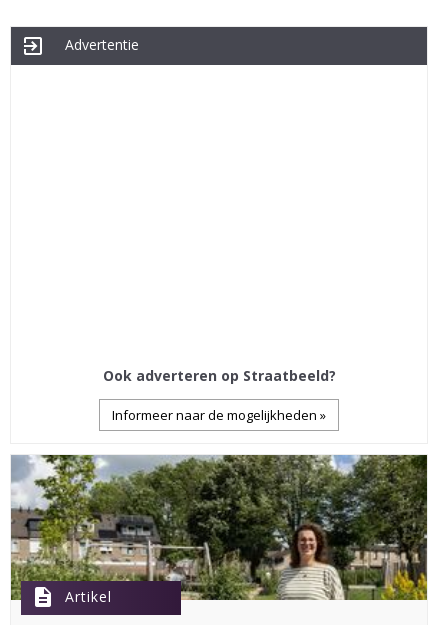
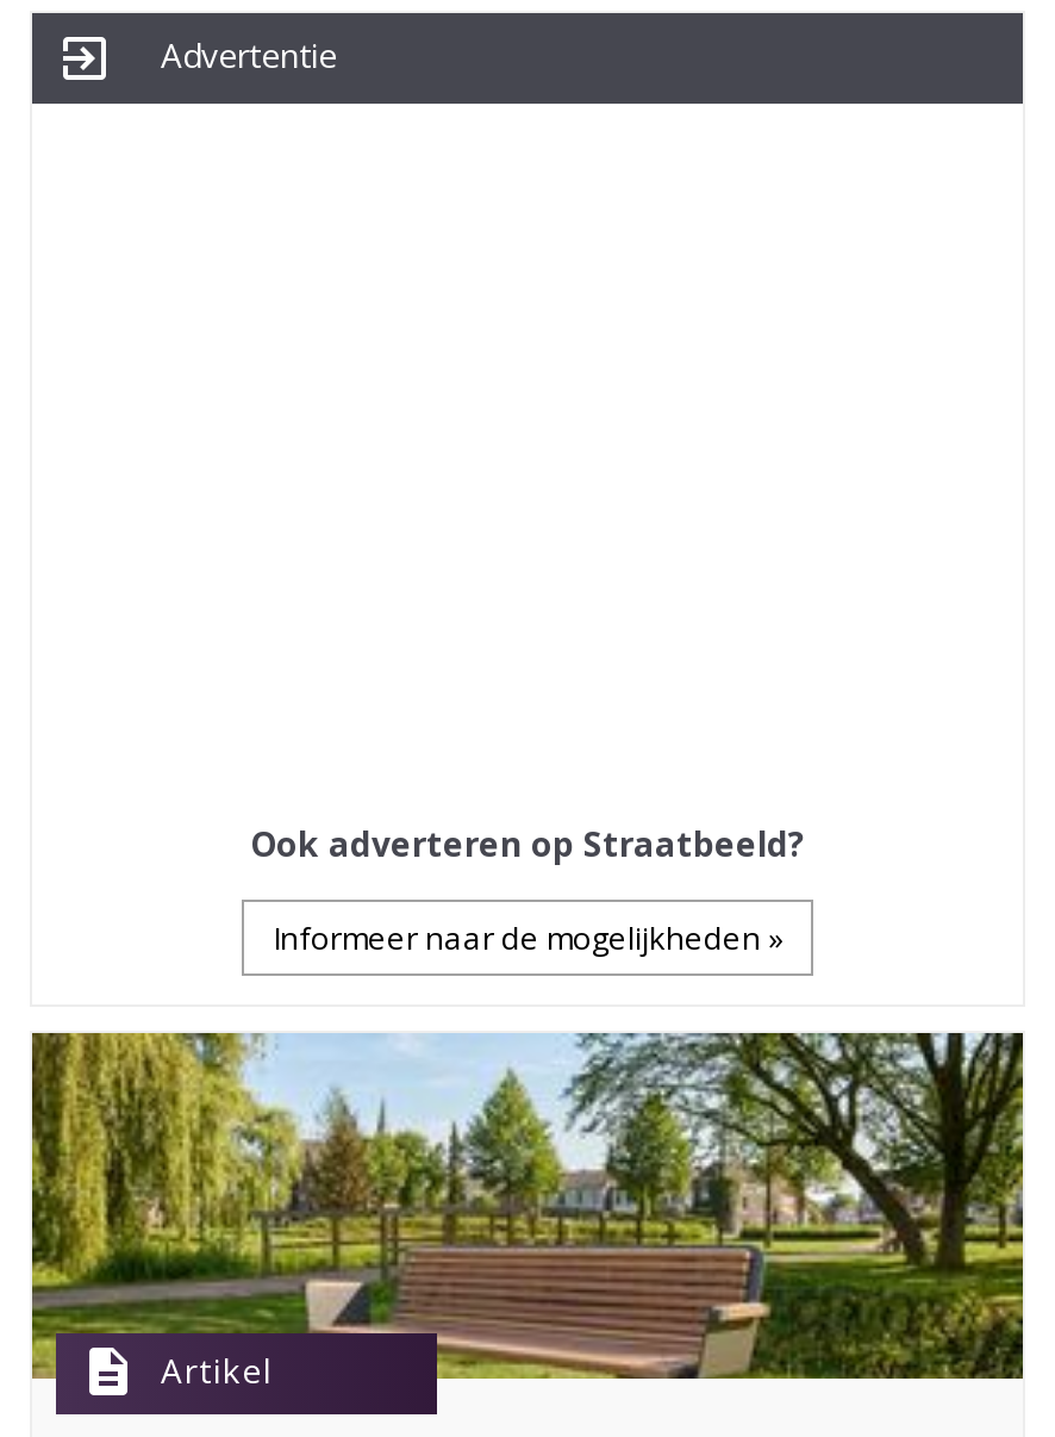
- [image]
+ [image]
